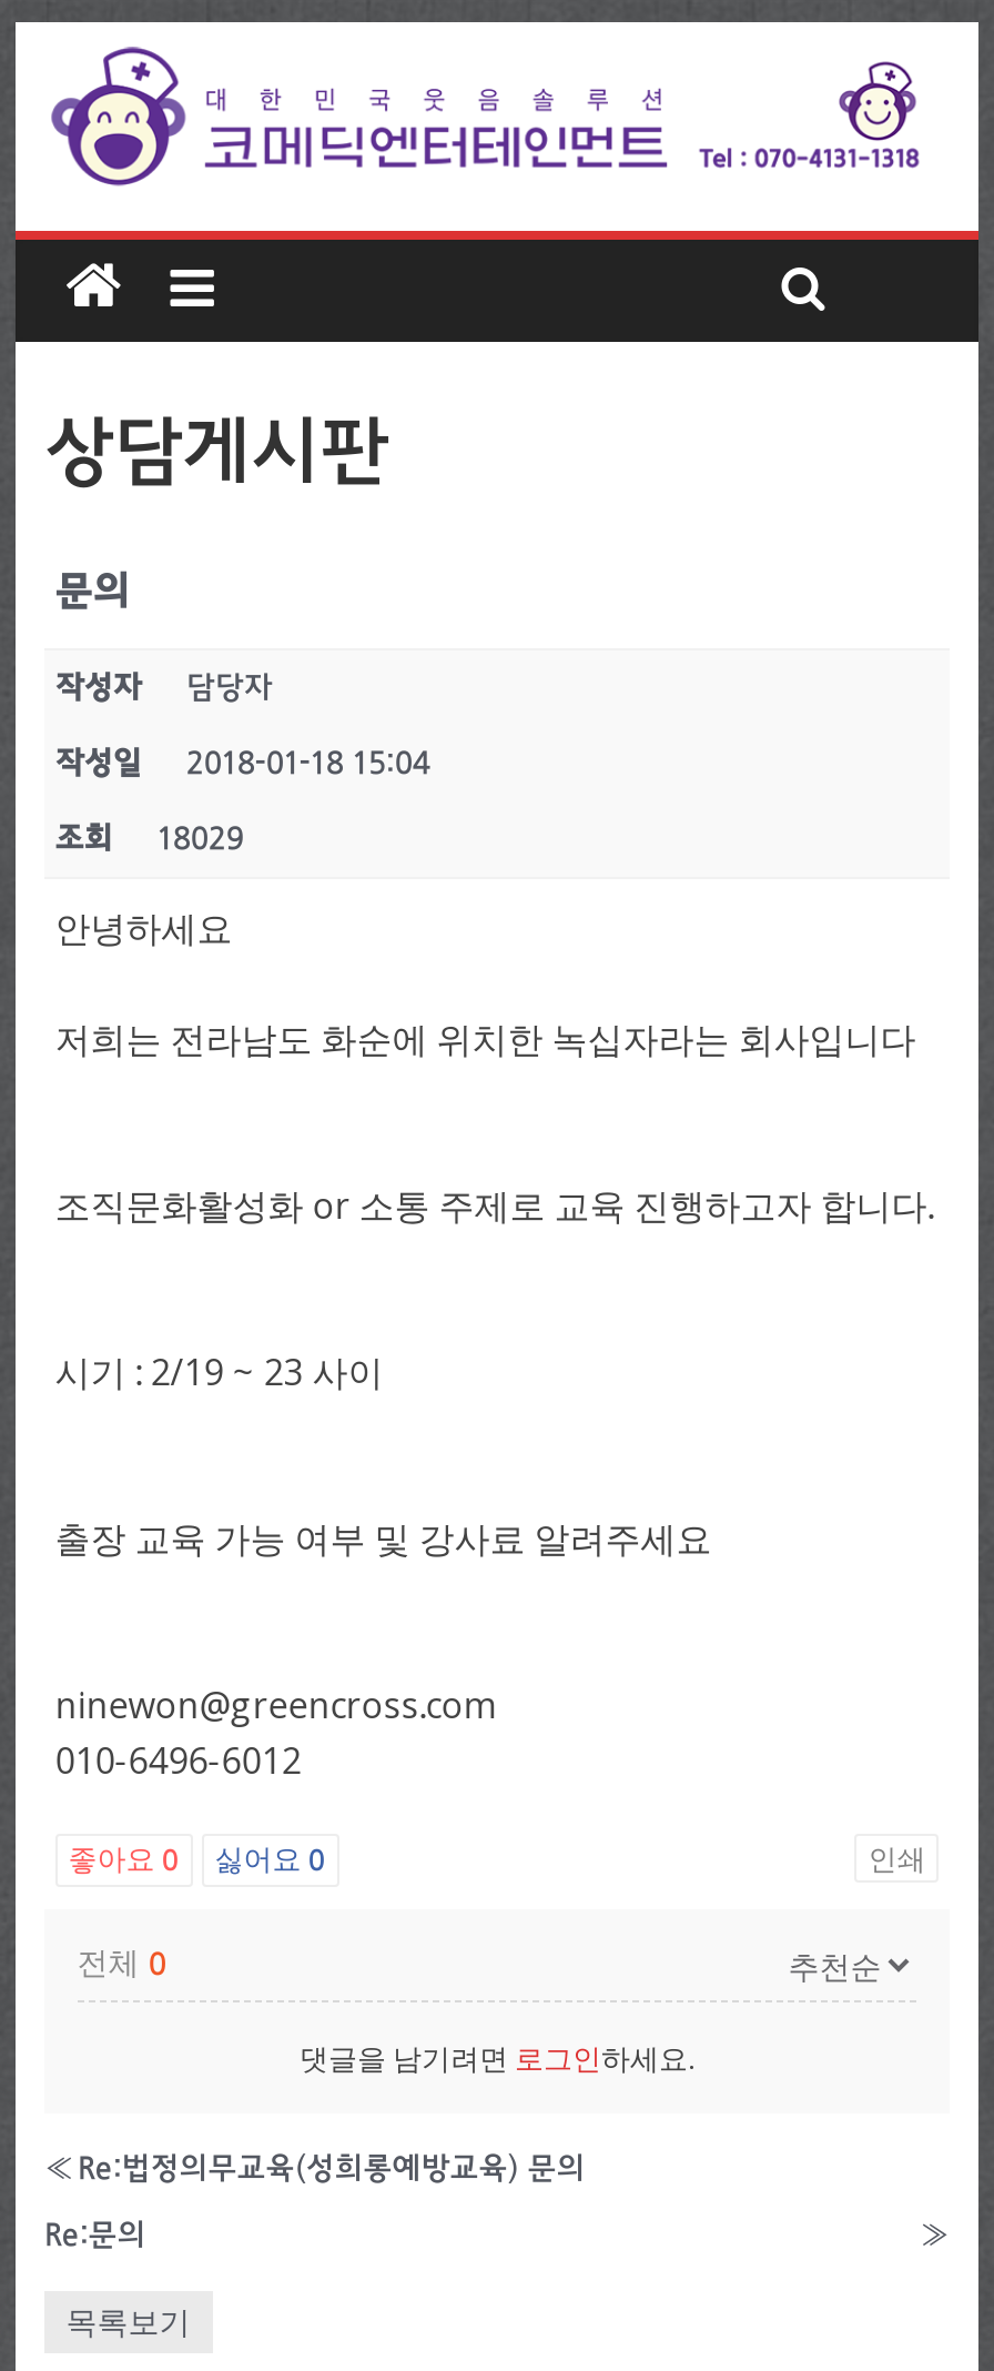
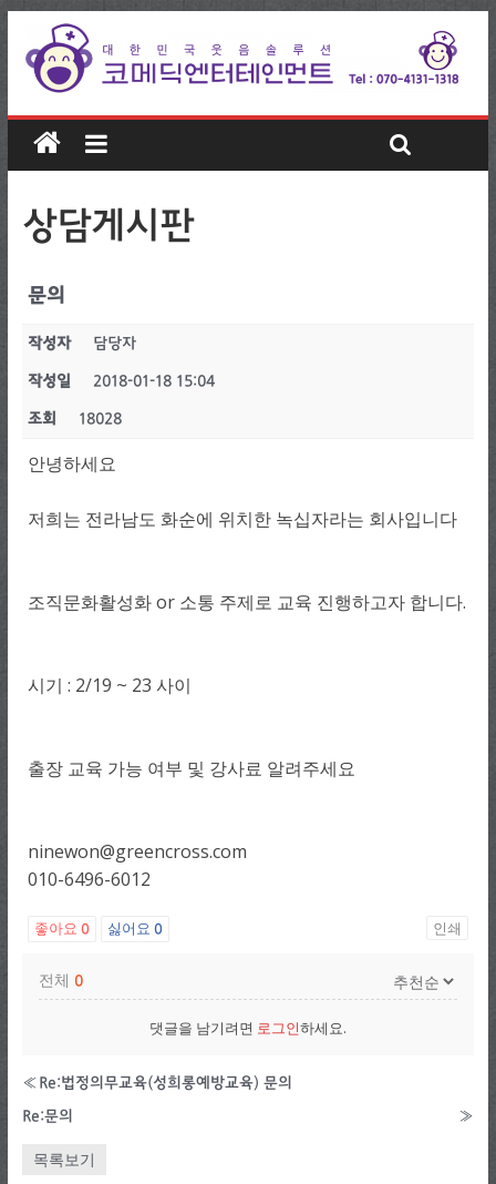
- 조회 18029
+ 조회 18028
